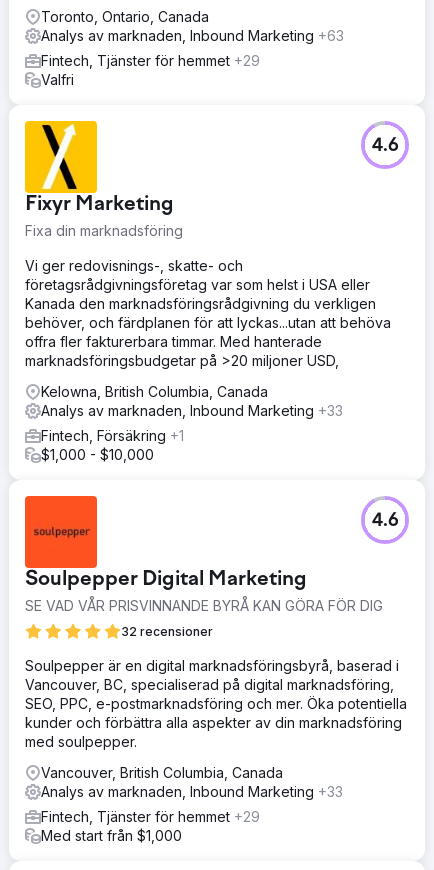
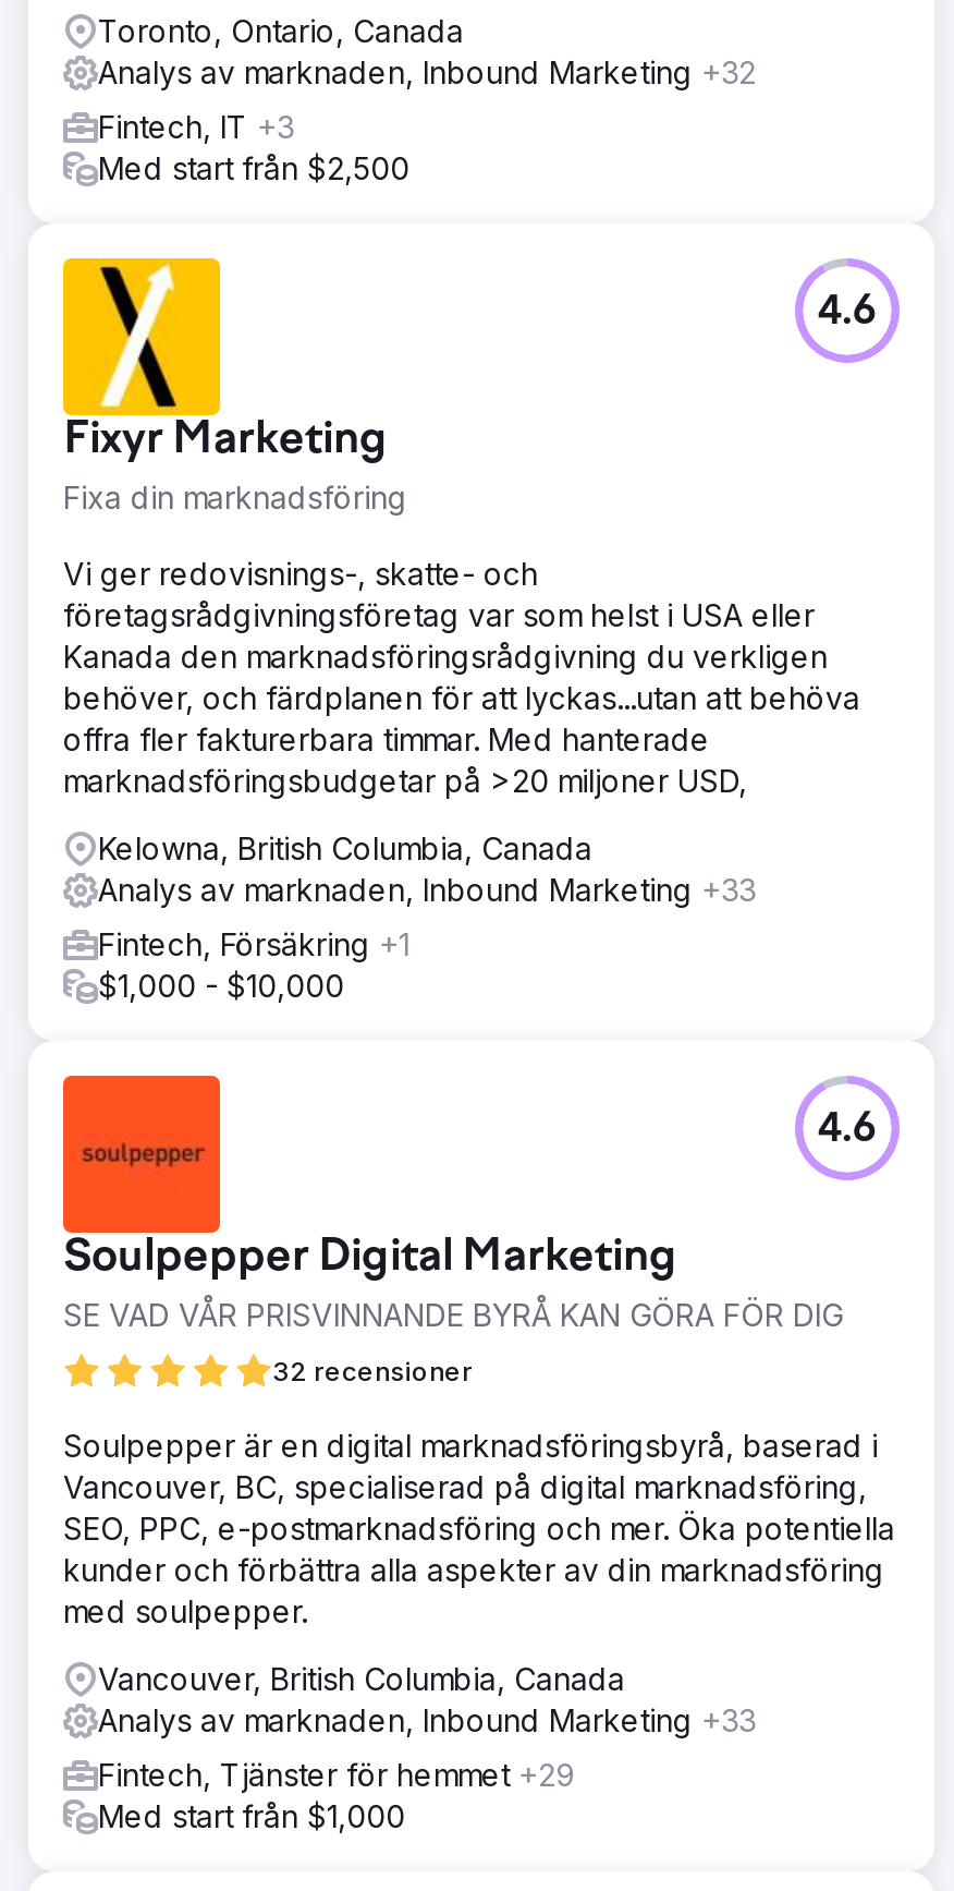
- Analys av marknaden, Inbound Marketing +63
+ Analys av marknaden, Inbound Marketing +32

- Fintech, Tjänster för hemmet +29
- Valfri
+ Fintech, IT +3
+ Med start från $2,500
